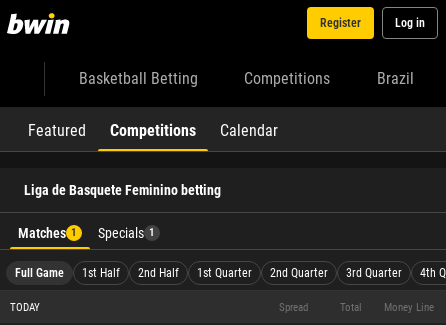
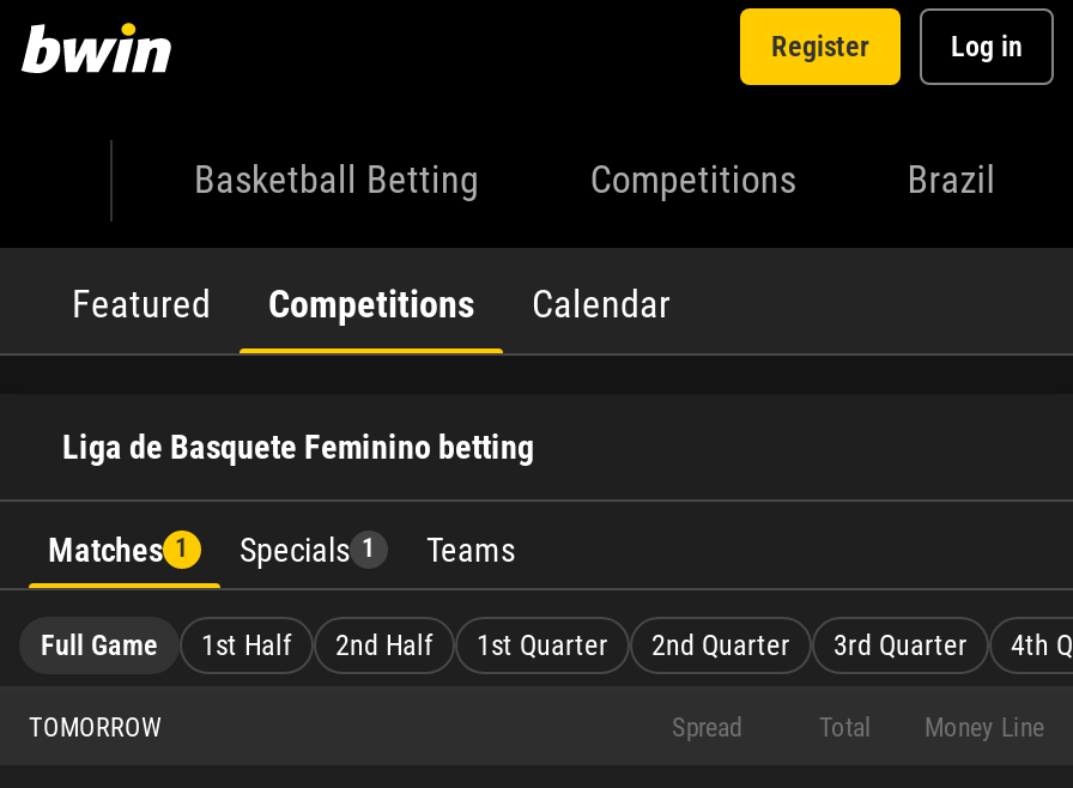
+ Teams

- TODAY
+ TOMORROW
